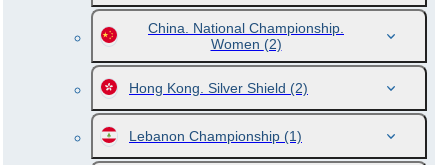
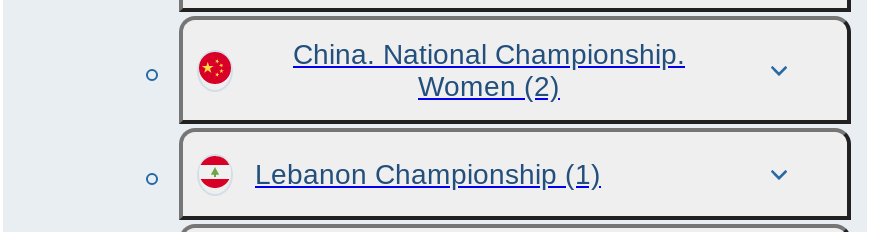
- Hong Kong. Silver Shield (2)
